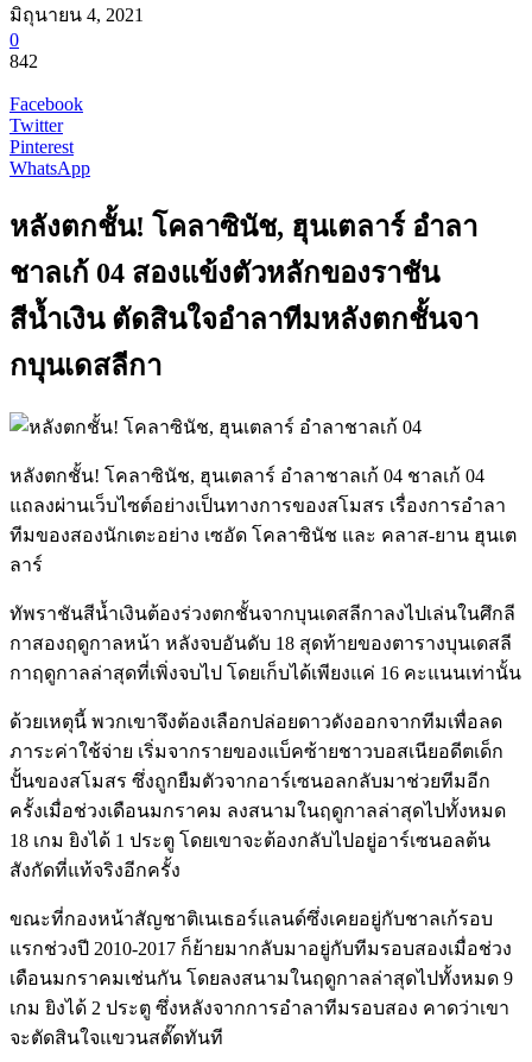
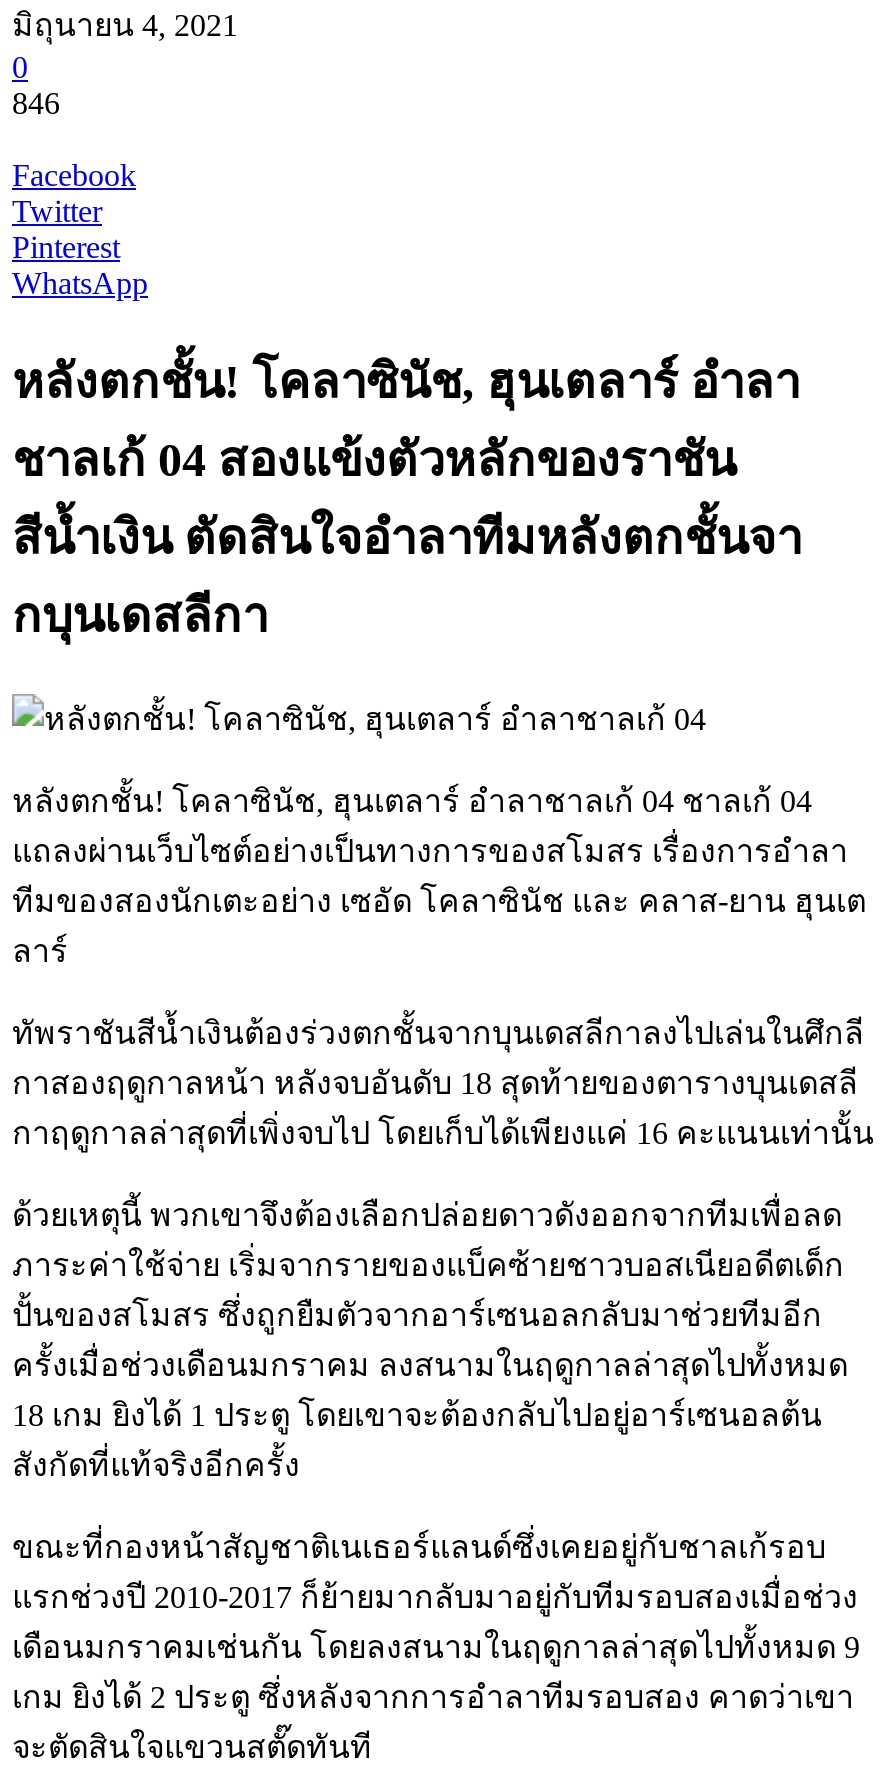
- 842
+ 846
